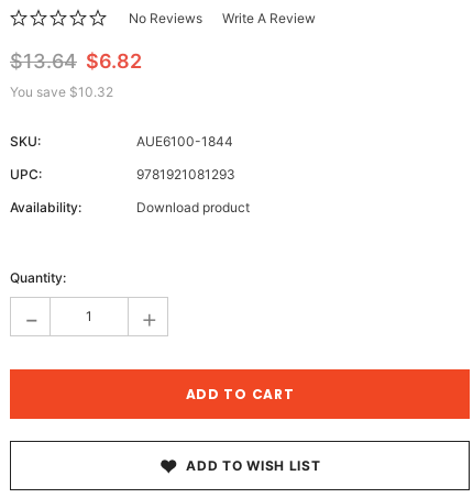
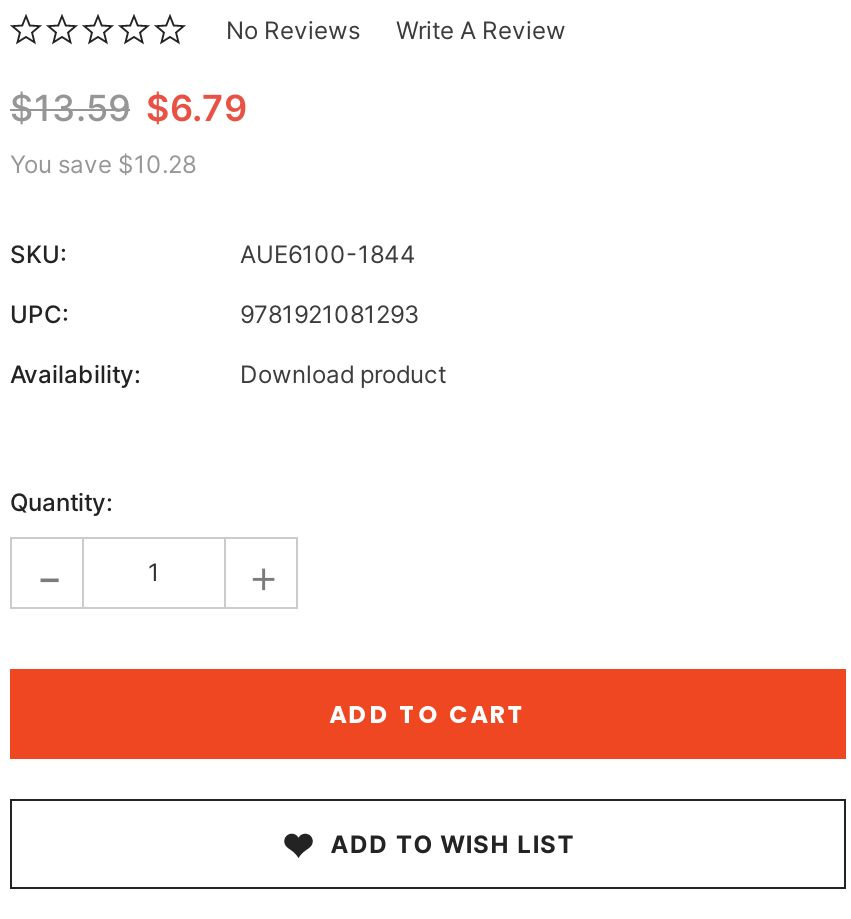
- $13.64 $6.82
+ $13.59 $6.79

- You save $10.32
+ You save $10.28
